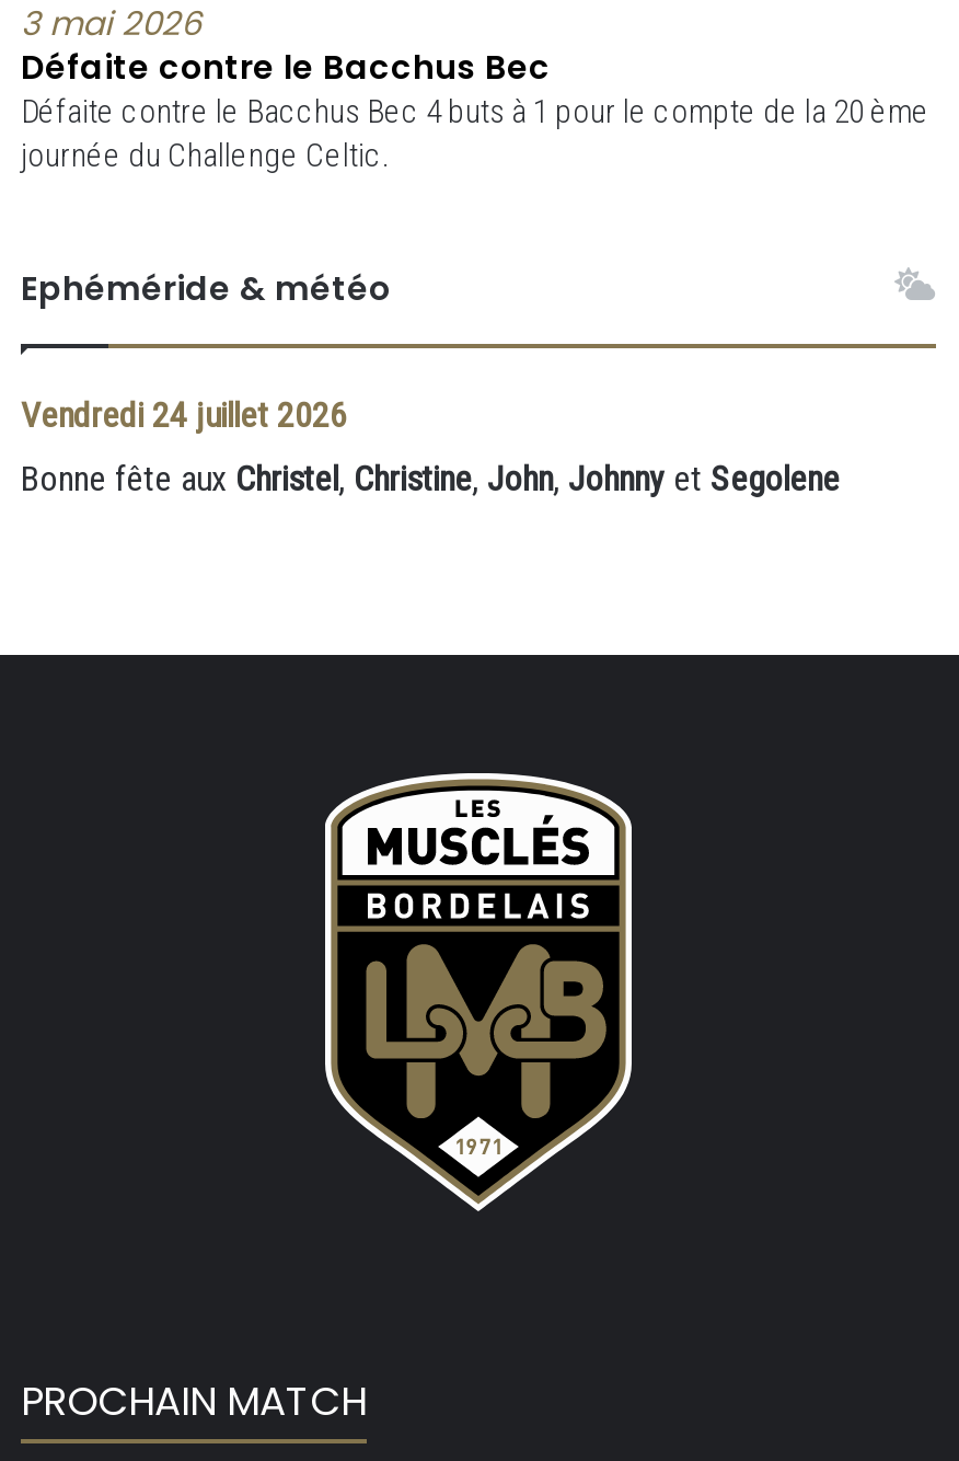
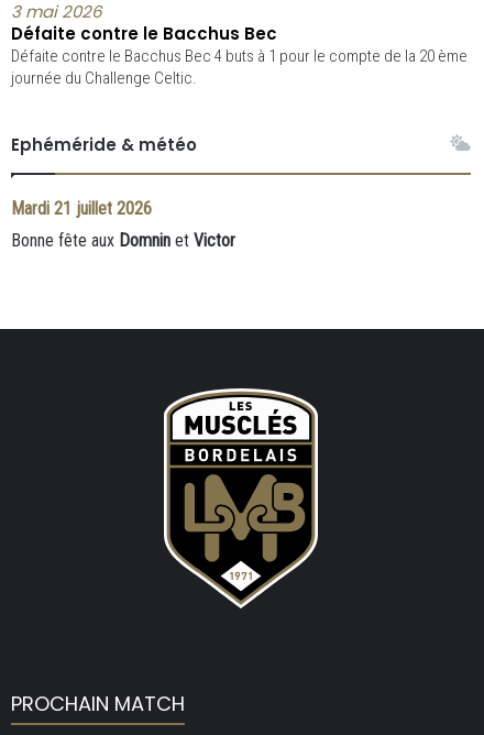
- Vendredi 24 juillet 2026
+ Mardi 21 juillet 2026

- Bonne fête aux Christel, Christine, John, Johnny et Segolene
+ Bonne fête aux Domnin et Victor
